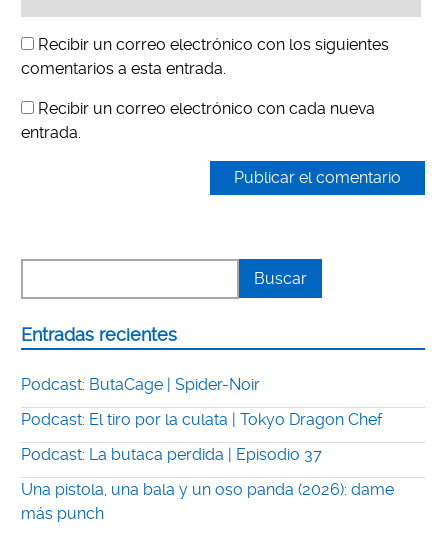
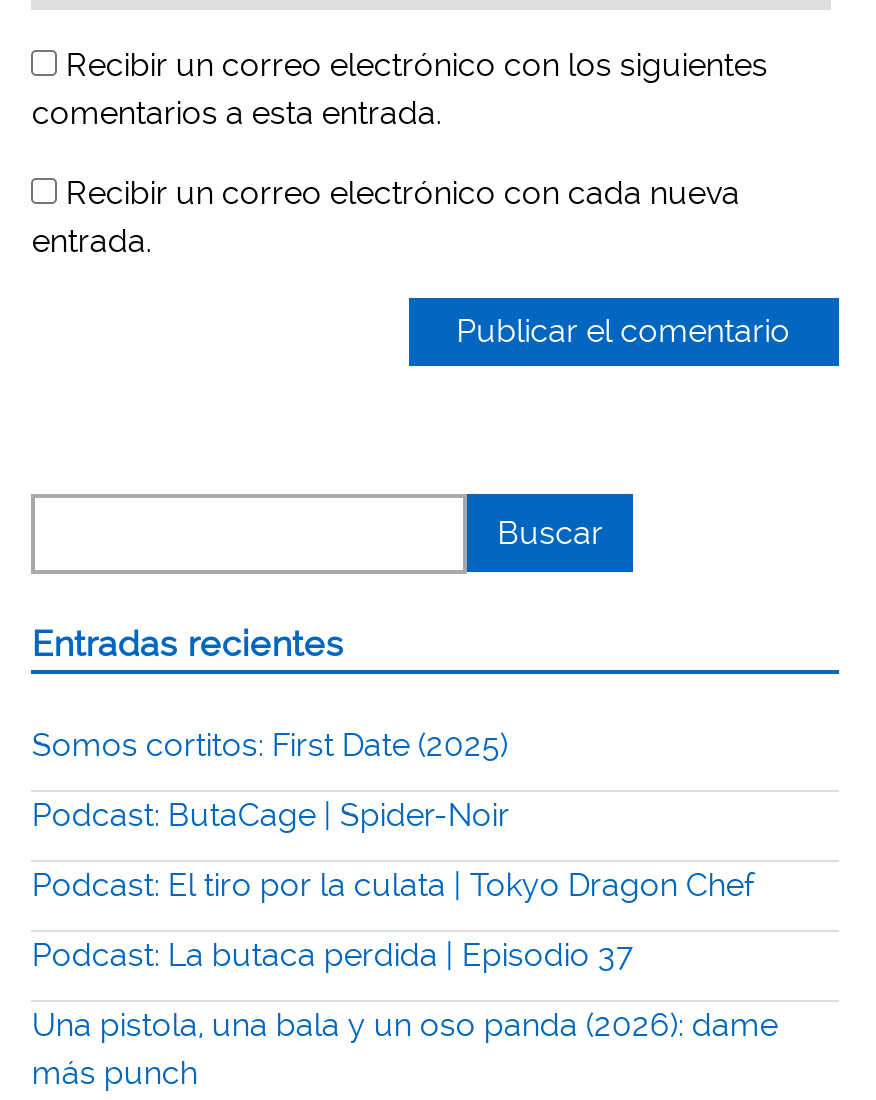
+ Somos cortitos: First Date (2025)
